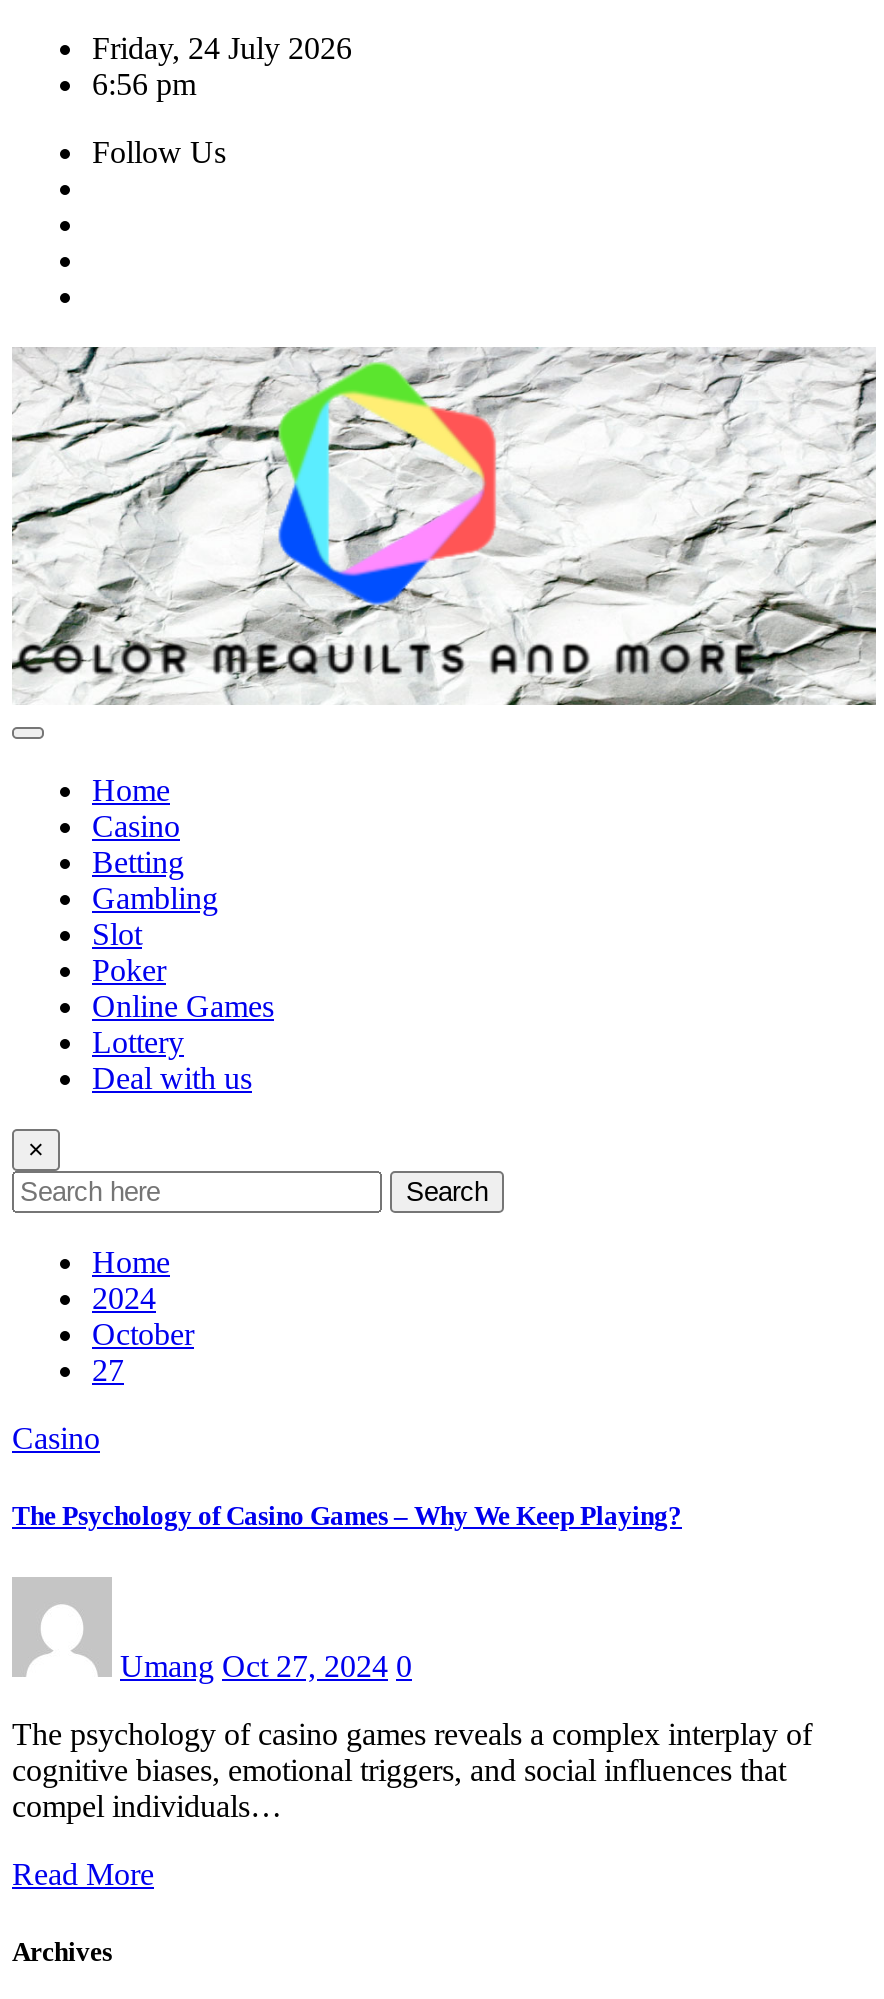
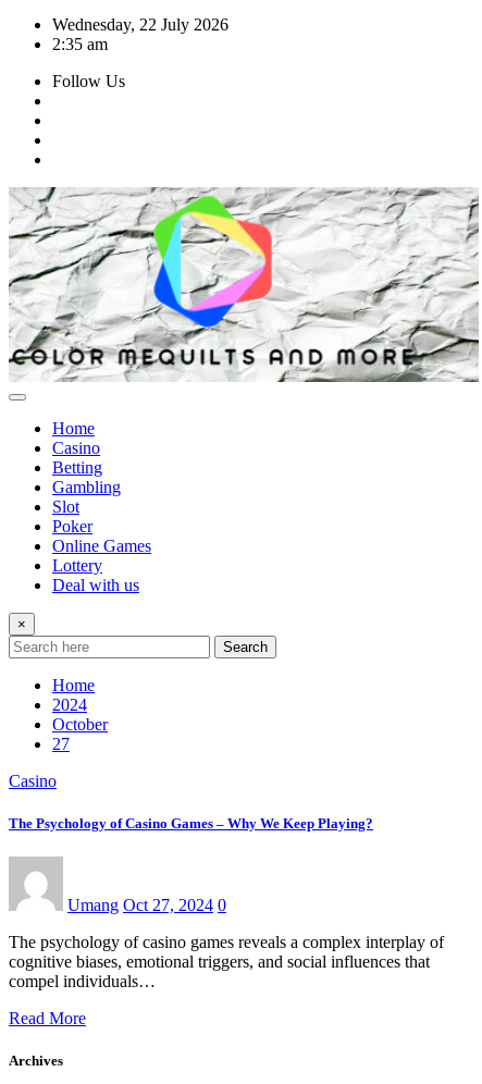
- Friday, 24 July 2026
- 6:56 pm
+ Wednesday, 22 July 2026
+ 2:35 am
